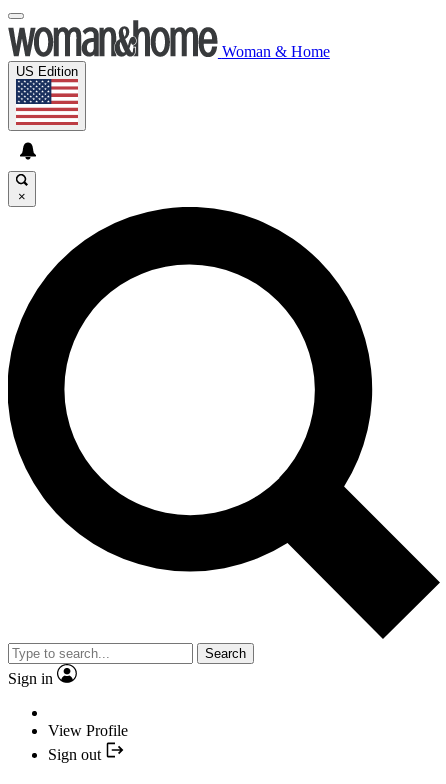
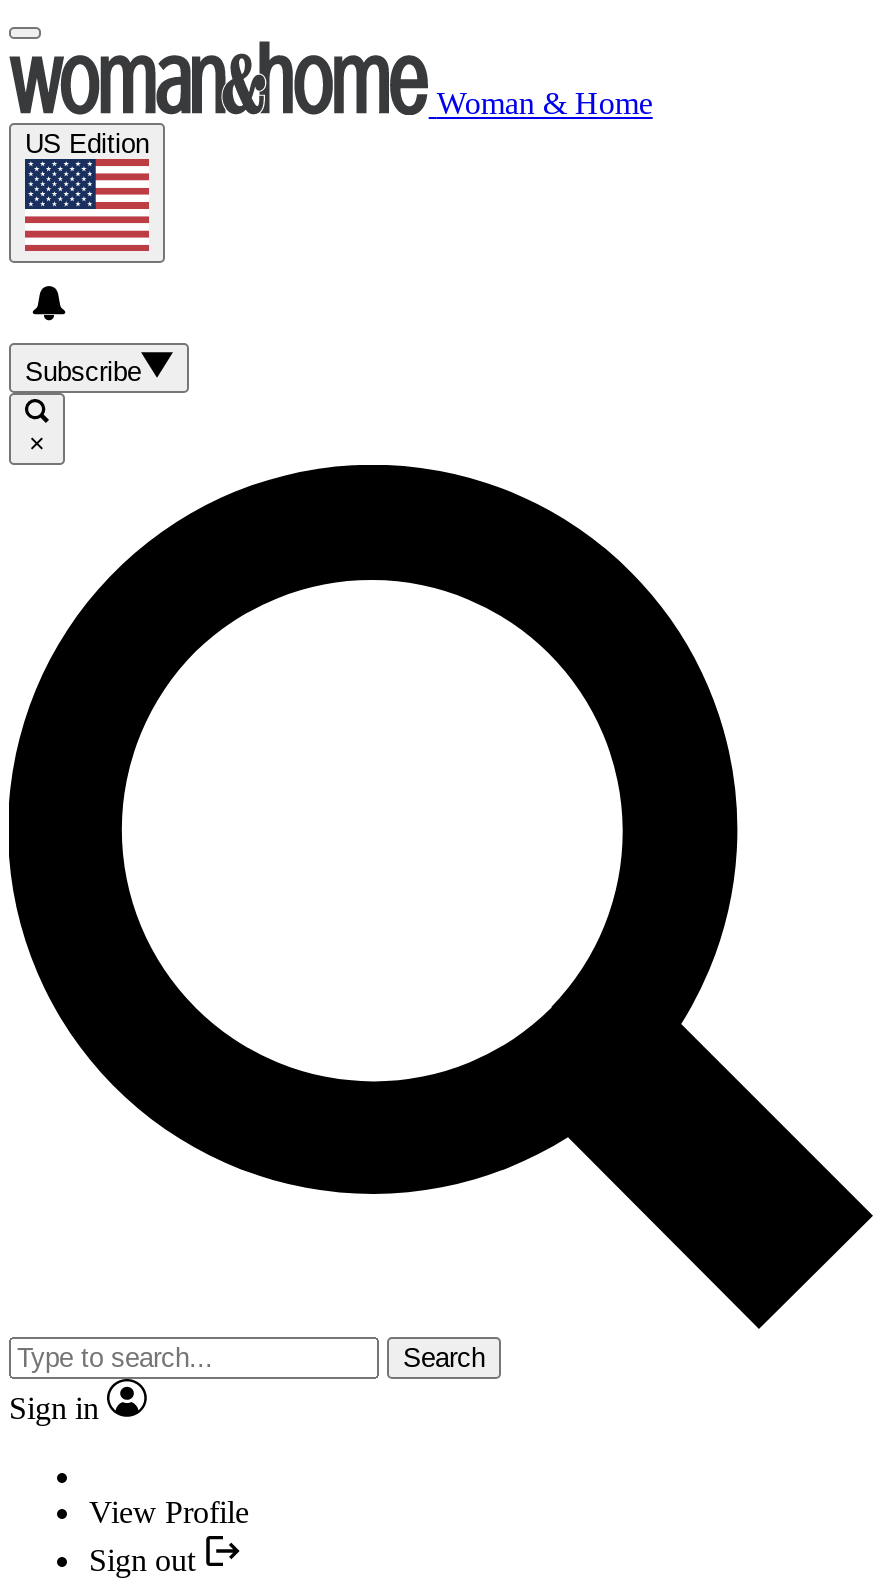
+ Subscribe
